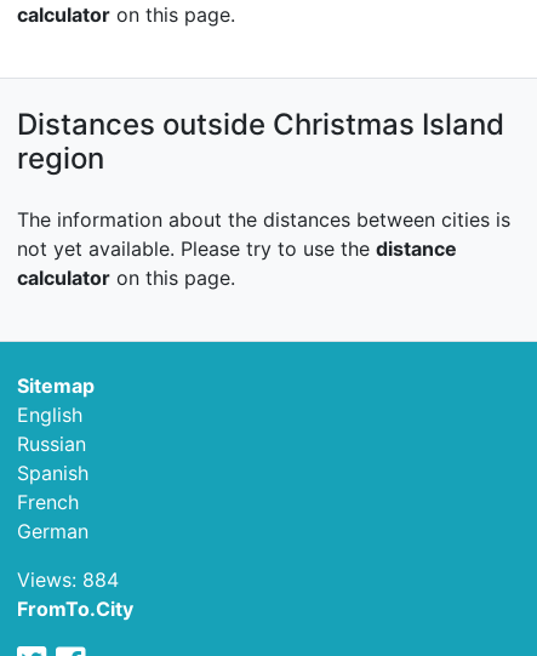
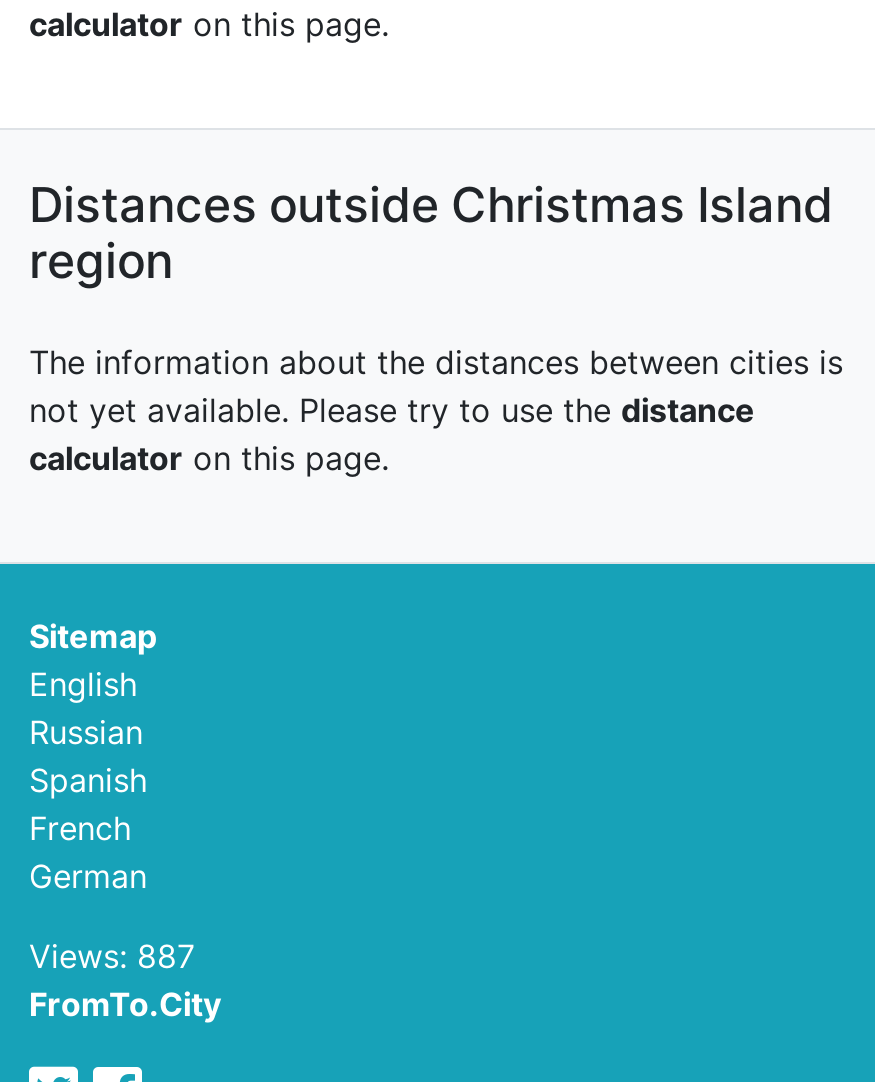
- Views: 884
+ Views: 887
